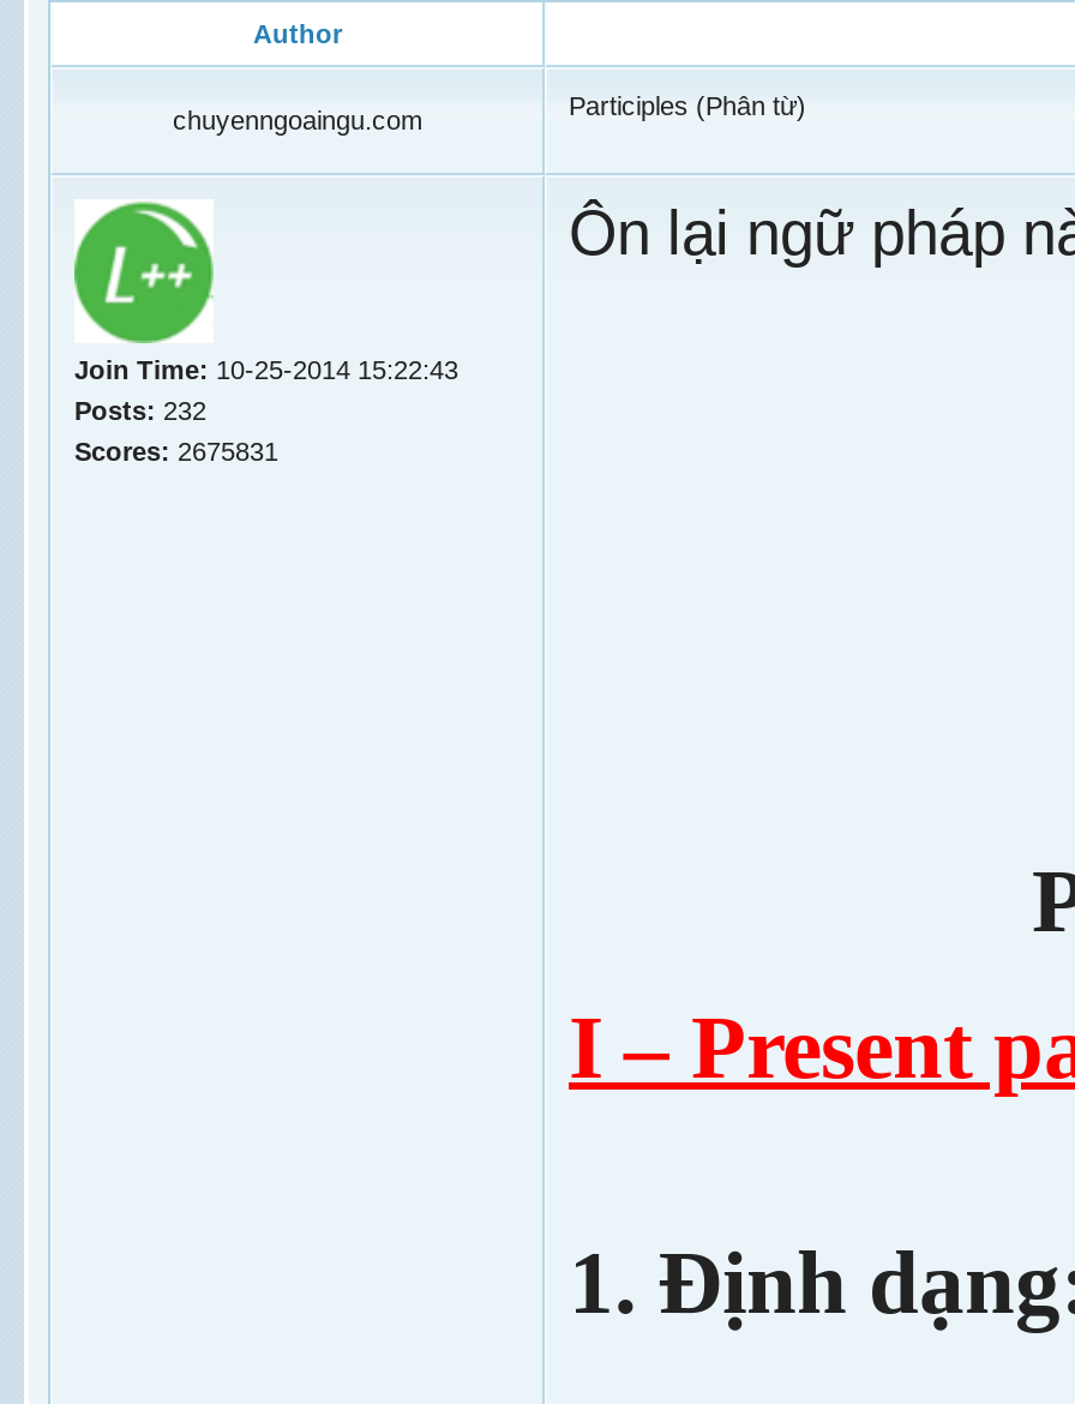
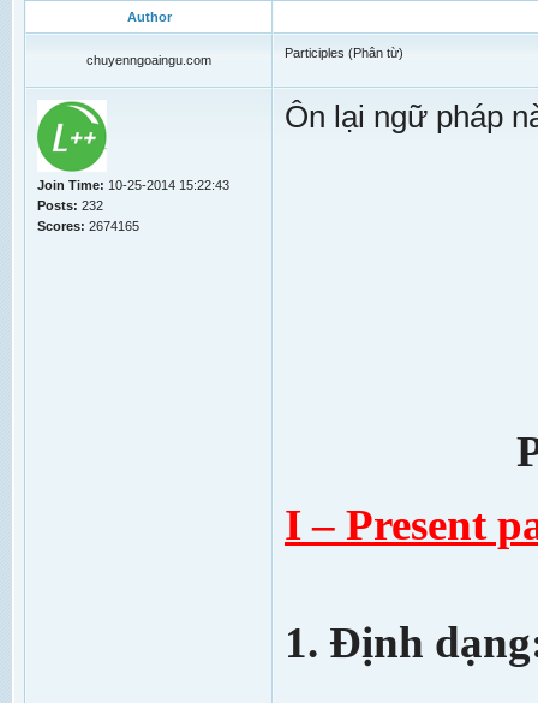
- Scores: 2675831
+ Scores: 2674165
